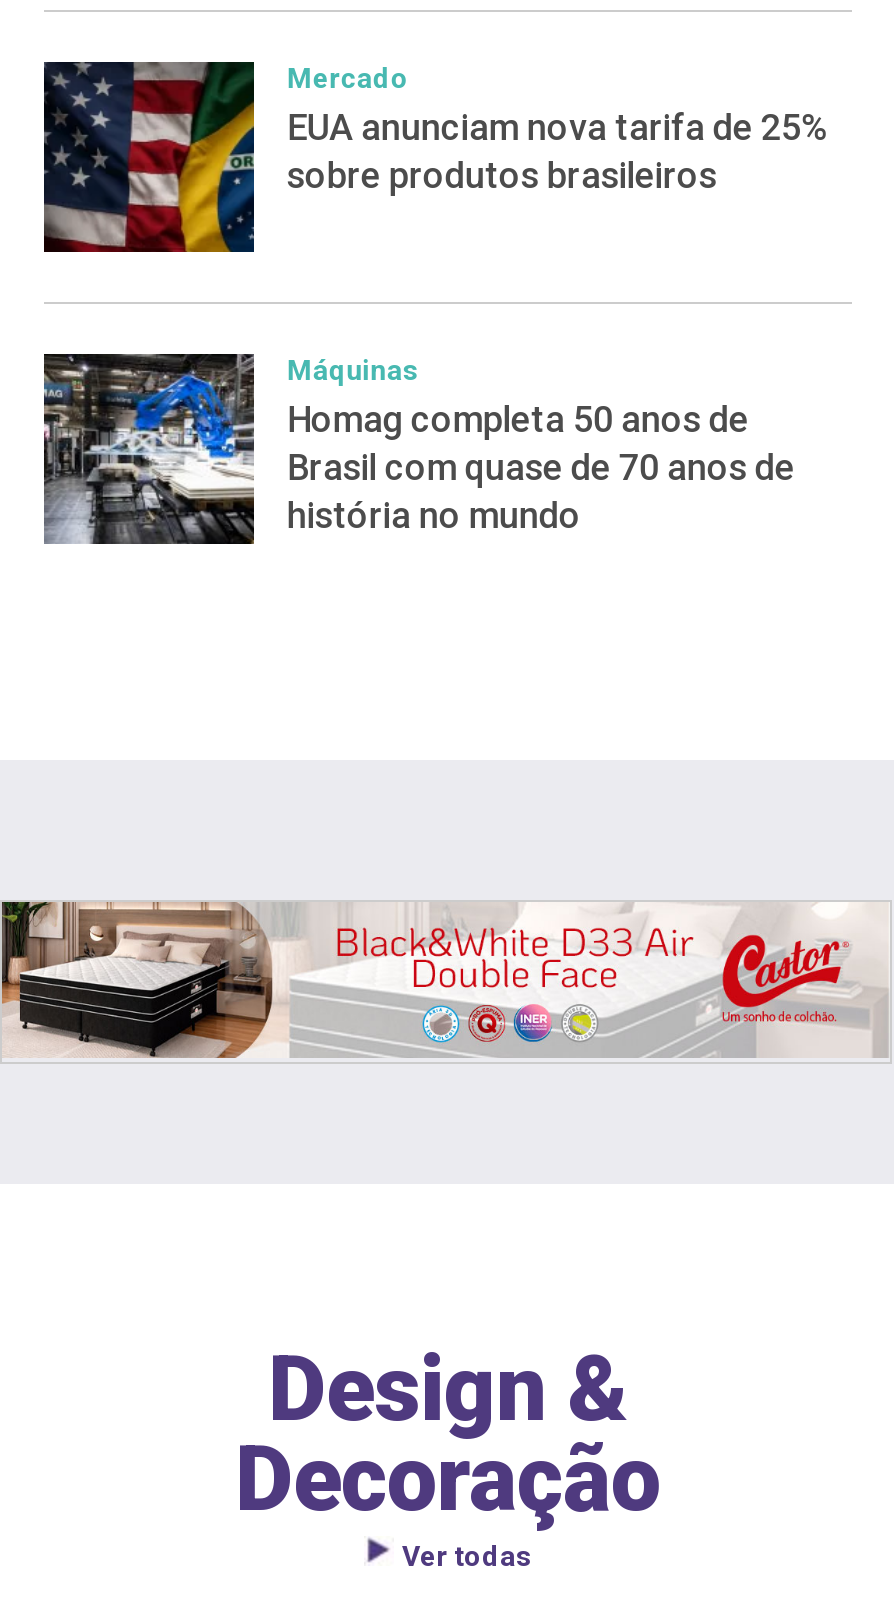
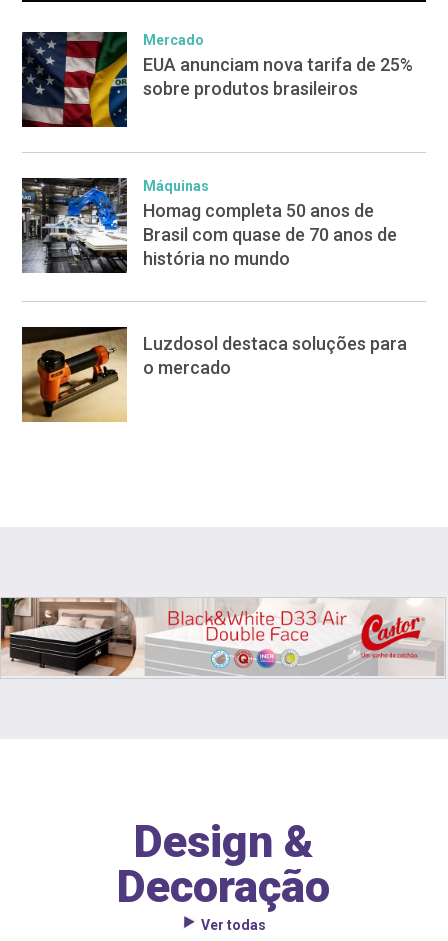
+ [image]
+ Luzdosol destaca soluções para
+ o mercado
